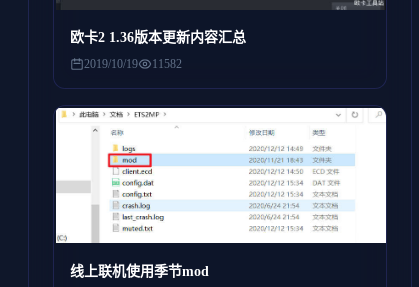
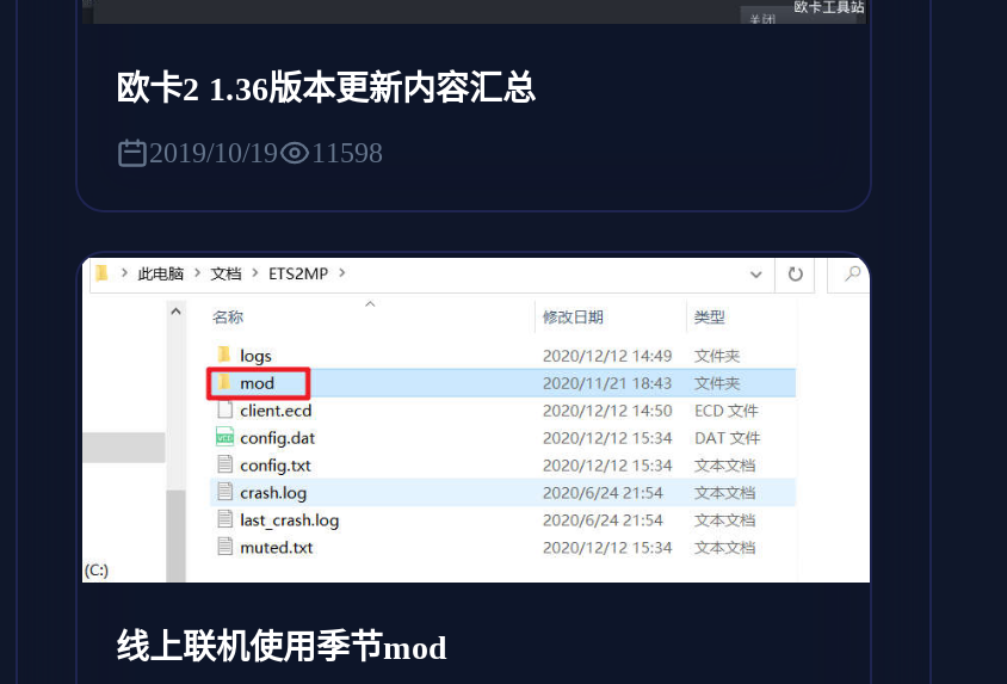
- 2019/10/19 11582
+ 2019/10/19 11598
